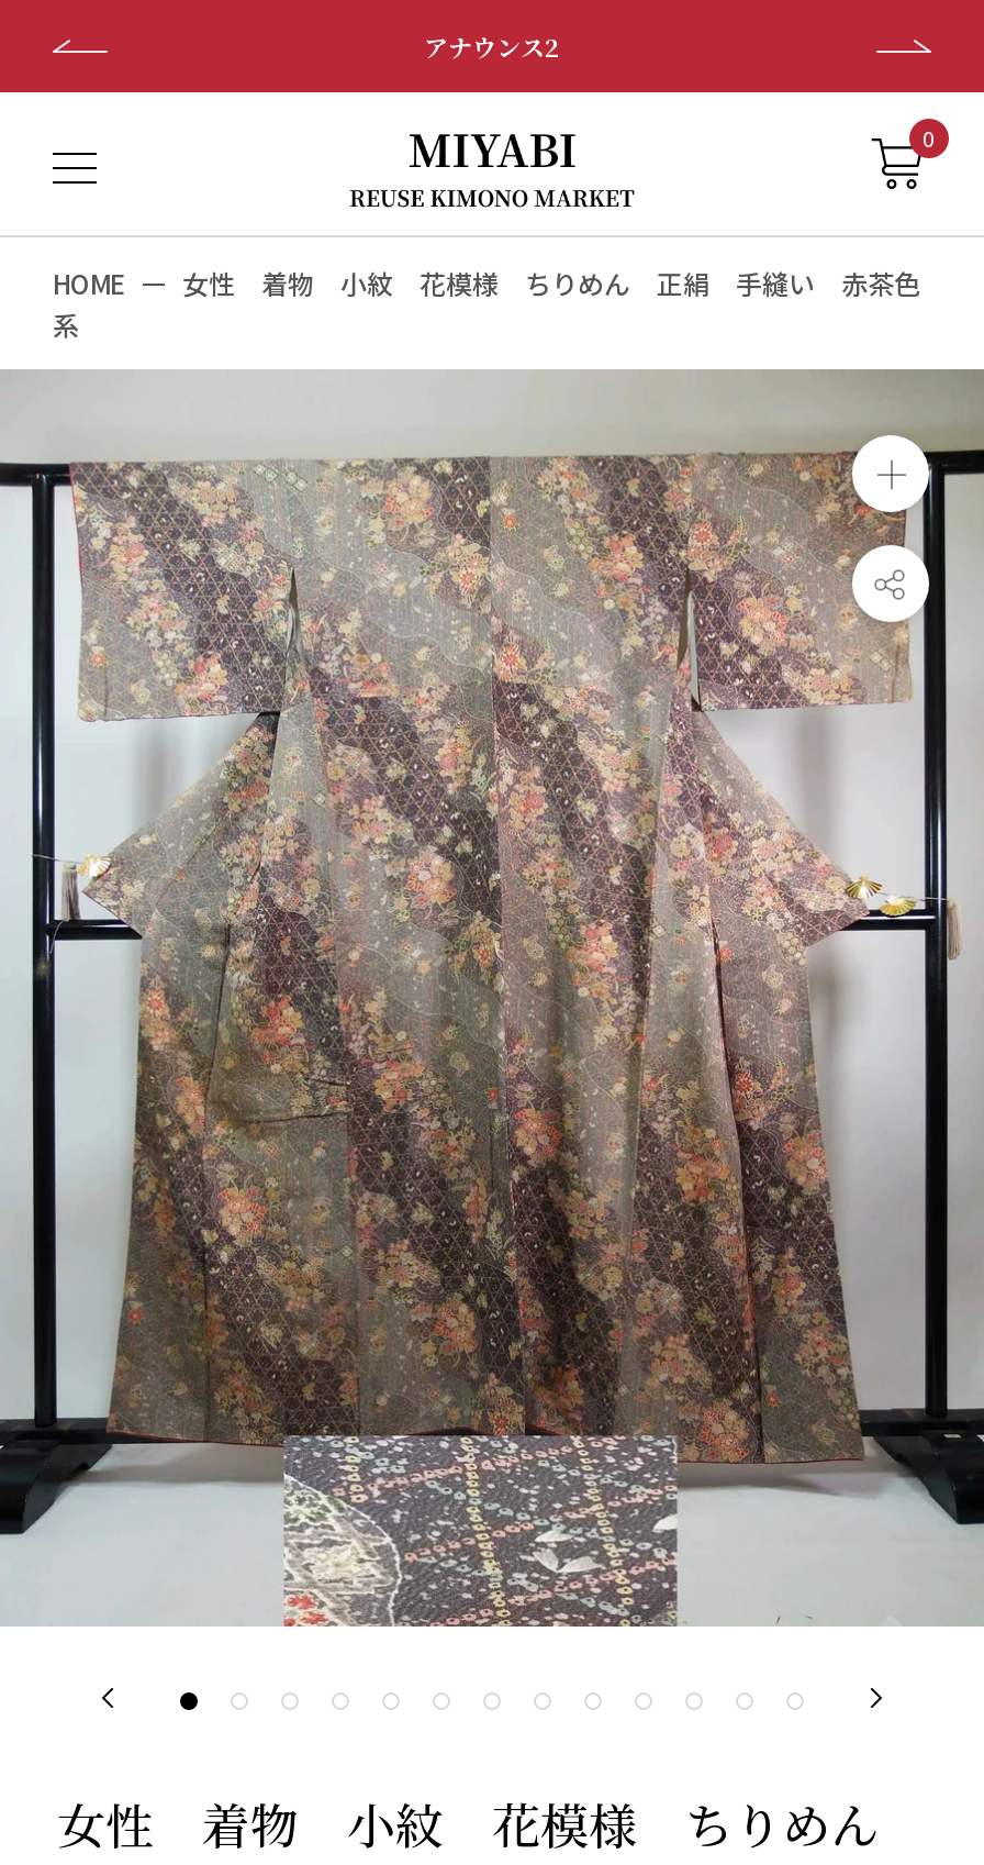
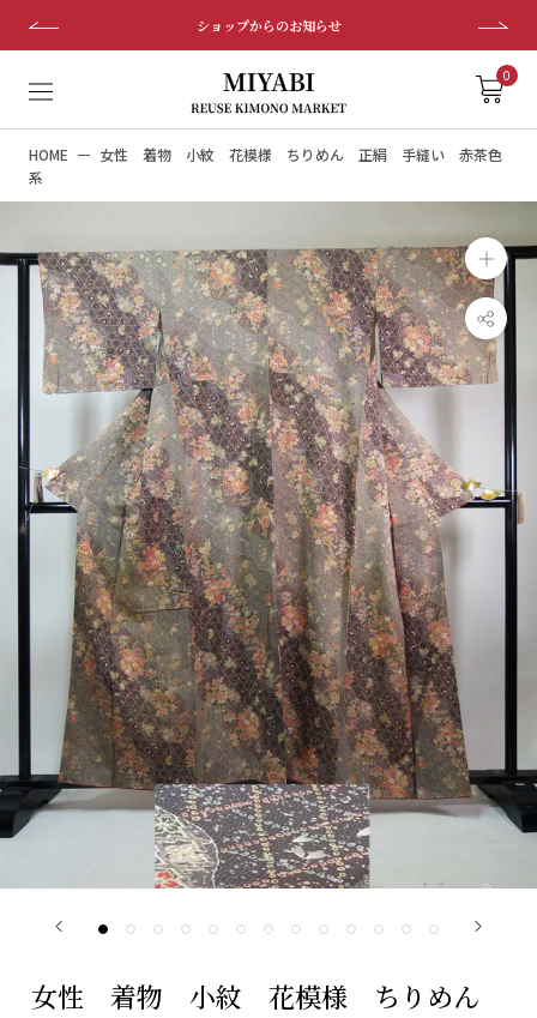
- アナウンス2
+ ショップからのお知らせ
